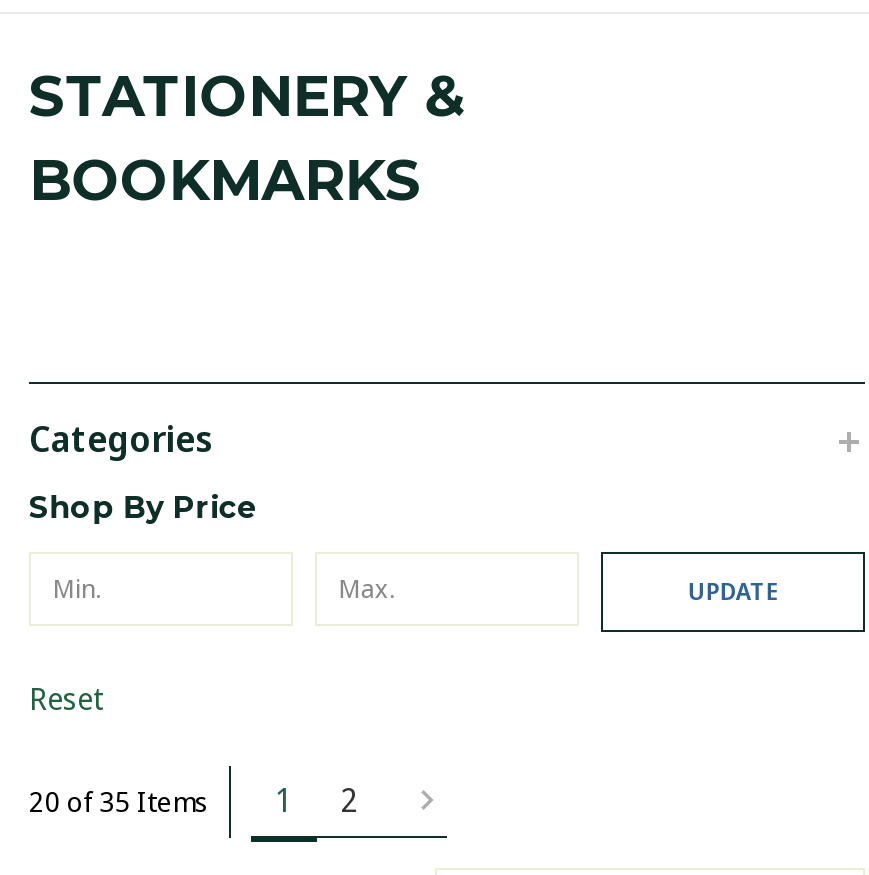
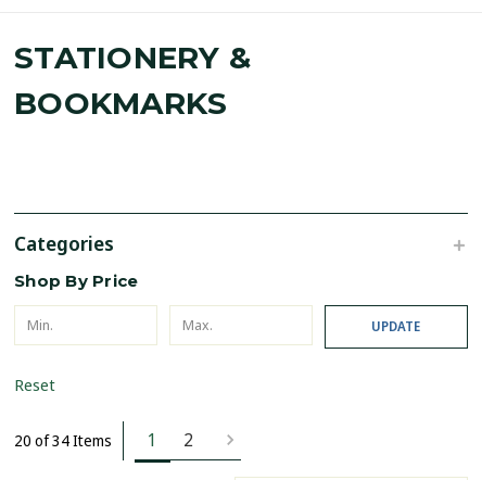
- 20 of 35 Items 1 2
+ 20 of 34 Items 1 2
